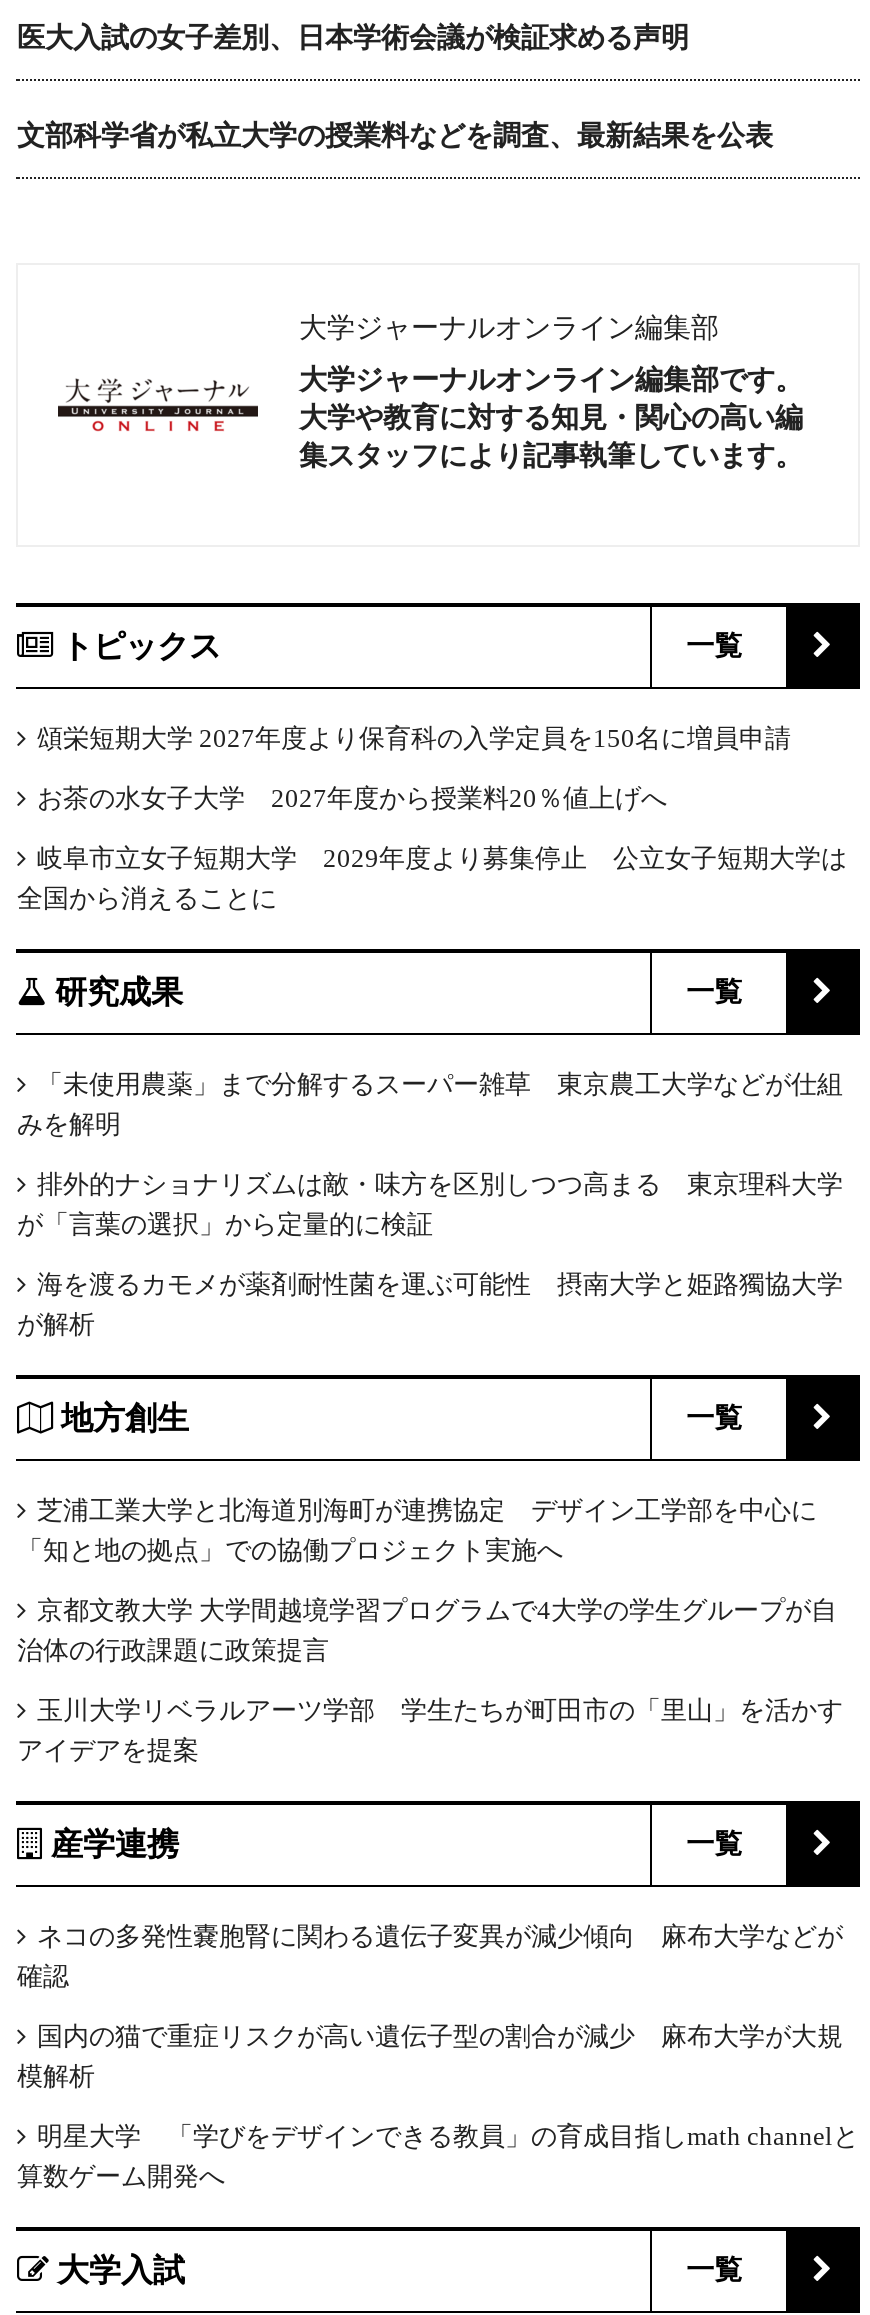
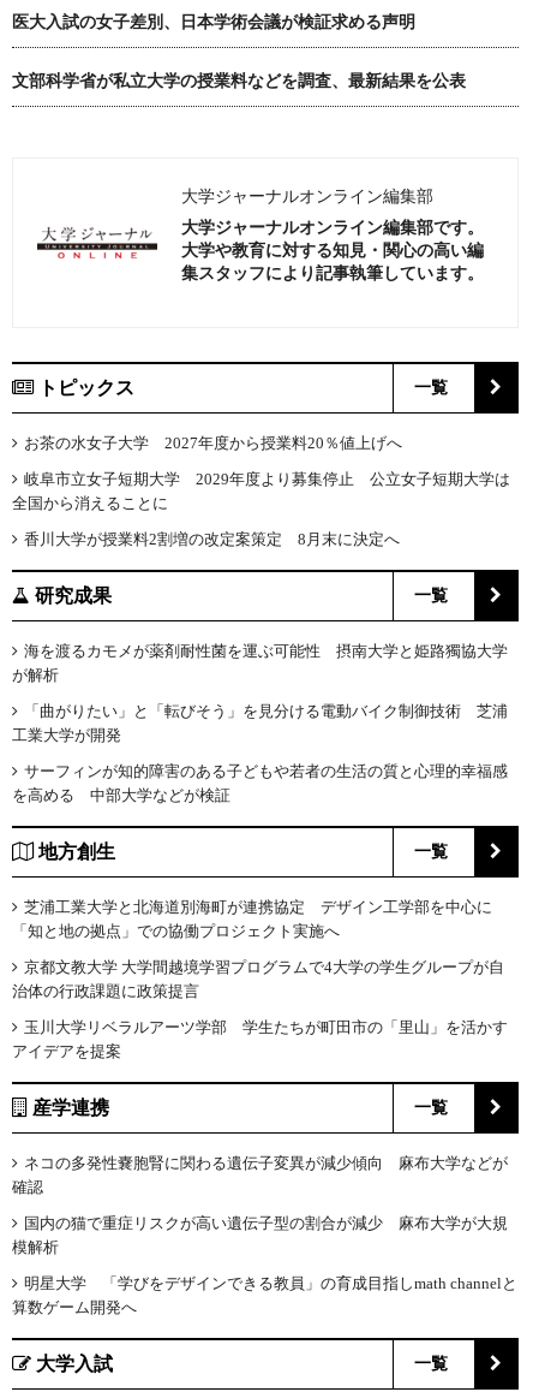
- 頌栄短期大学 2027年度より保育科の入学定員を150名に増員申請

moved up: お茶の水女子大学 2027年度から授業料20％値上げへ | 岐阜市立女子短期大学 2029年度より募集停止 公立女子短期大学は | 全国から消えることに

+ 香川大学が授業料2割増の改定案策定 8月末に決定へ

- 「未使用農薬」まで分解するスーパー雑草 東京農工大学などが仕組
- みを解明
- 排外的ナショナリズムは敵・味方を区別しつつ高まる 東京理科大学
- が「言葉の選択」から定量的に検証

moved up: 海を渡るカモメが薬剤耐性菌を運ぶ可能性 摂南大学と姫路獨協大学 | が解析

+ 「曲がりたい」と「転びそう」を見分ける電動バイク制御技術 芝浦
+ 工業大学が開発
+ サーフィンが知的障害のある子どもや若者の生活の質と心理的幸福感
+ を高める 中部大学などが検証
